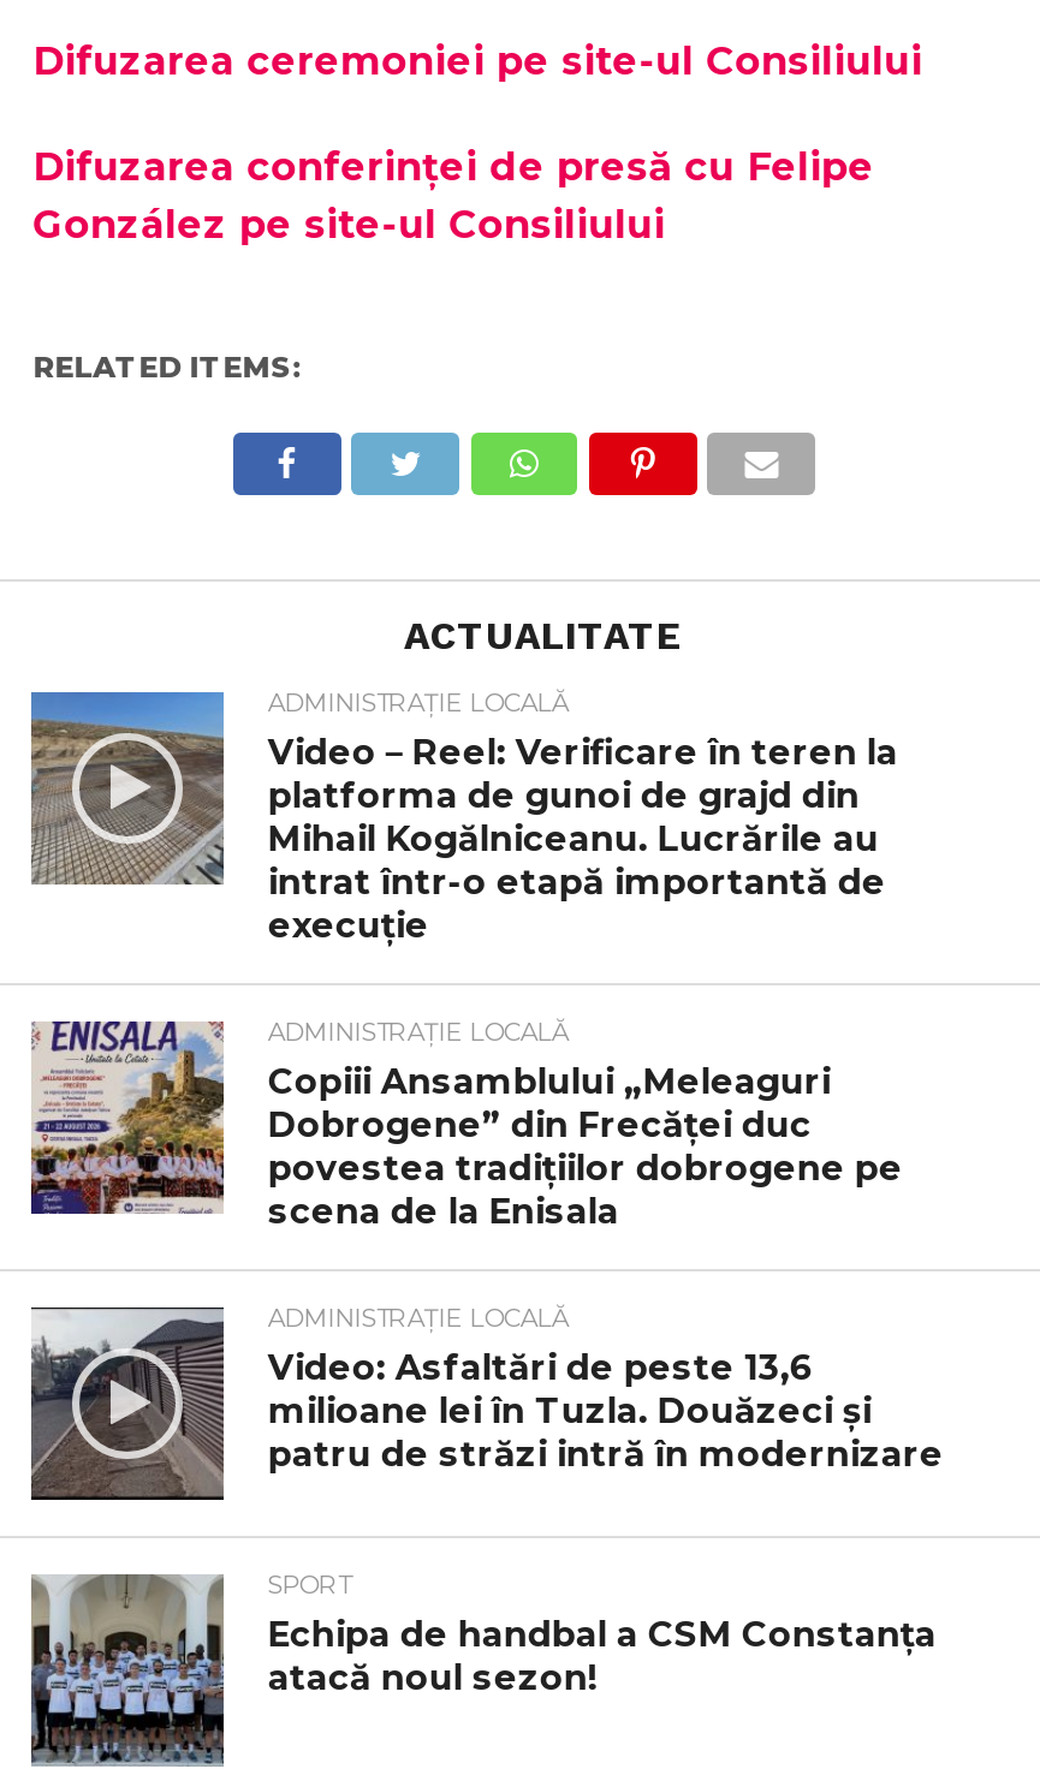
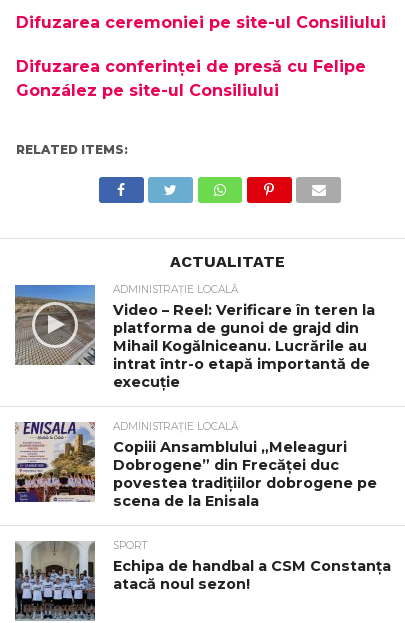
- [image]
- ADMINISTRAȚIE LOCALĂ
- Video: Asfaltări de peste 13,6
- milioane lei în Tuzla. Douăzeci și
- patru de străzi intră în modernizare
